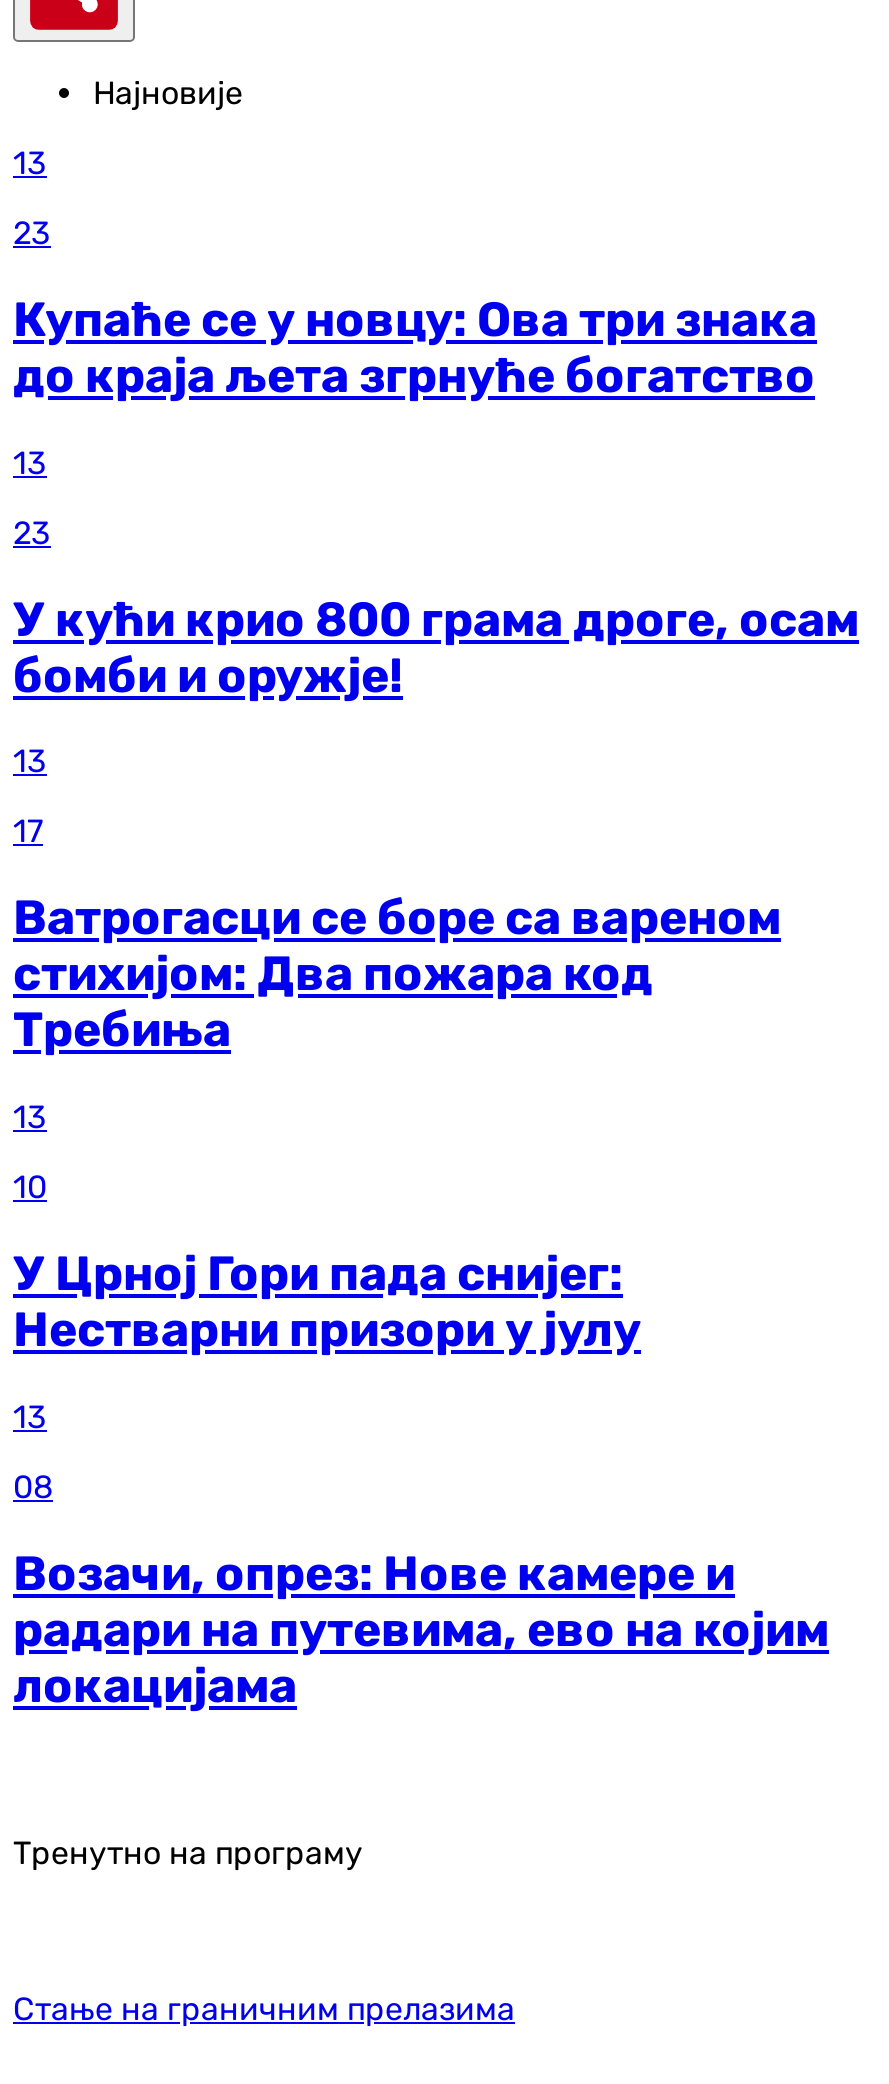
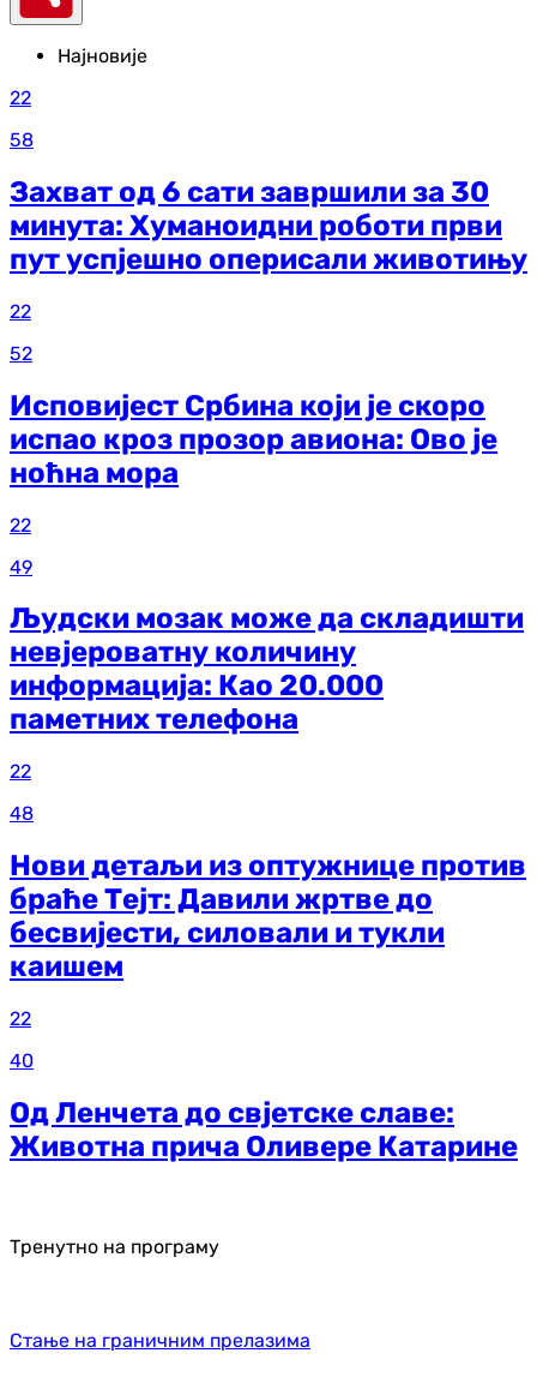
- 13
+ 22

- 23
+ 58

- Купаће се у новцу: Ова три знака
- до краја љета згрнуће богатство
+ Захват од 6 сати завршили за 30
+ минута: Хуманоидни роботи први
+ пут успјешно оперисали животињу

- 13
+ 22

- 23
+ 52

- У кући крио 800 грама дроге, осам
- бомби и оружје!
+ Исповијест Србина који је скоро
+ испао кроз прозор авиона: Ово је
+ ноћна мора

- 13
+ 22

- 17
+ 49

- Ватрогасци се боре са вареном
- стихијом: Два пожара код
- Требиња
+ Људски мозак може да складишти
+ невјероватну количину
+ информација: Као 20.000
+ паметних телефона

- 13
+ 22

- 10
+ 48

- У Црној Гори пада снијег:
- Нестварни призори у јулу
+ Нови детаљи из оптужнице против
+ браће Тејт: Давили жртве до
+ бесвијести, силовали и тукли
+ каишем

- 13
+ 22

- 08
+ 40

- Возачи, опрез: Нове камере и
- радари на путевима, ево на којим
- локацијама
+ Од Ленчета до свјетске славе:
+ Животна прича Оливере Катарине
